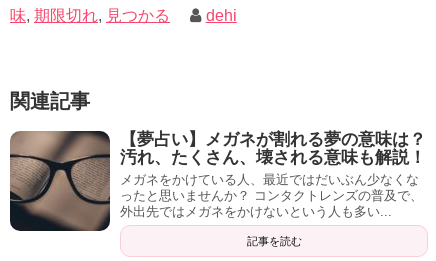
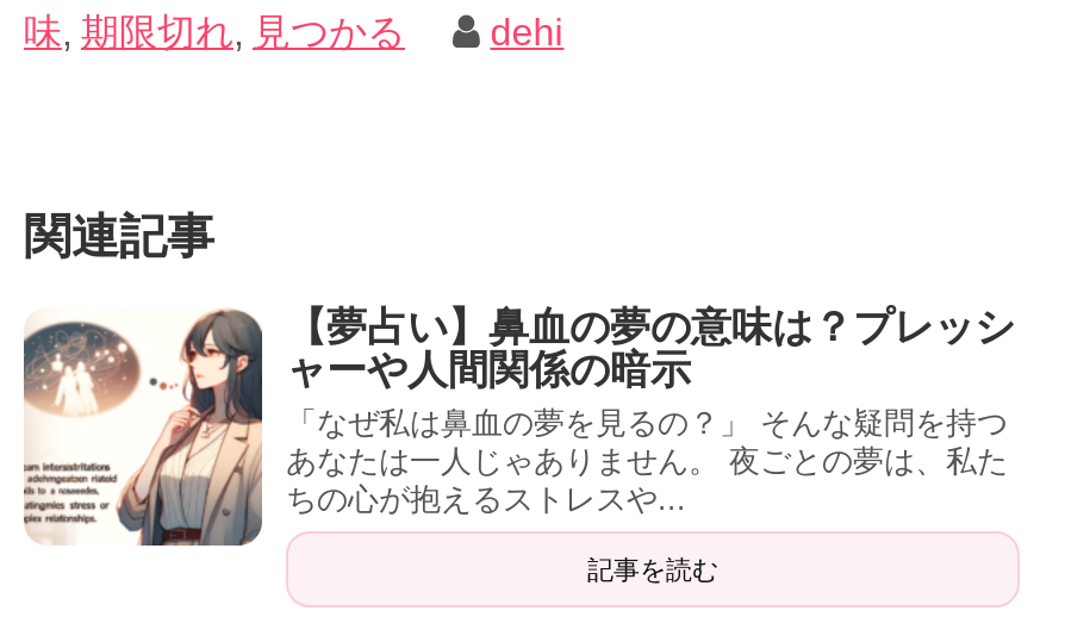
- [image]
- 【夢占い】メガネが割れる夢の意味は？
- 汚れ、たくさん、壊される意味も解説！
- メガネをかけている人、最近ではだいぶん少なくな
- ったと思いませんか？ コンタクトレンズの普及で、
- 外出先ではメガネをかけないという人も多い...
+ [image]
+ 【夢占い】鼻血の夢の意味は？プレッシ
+ ャーや人間関係の暗示
+ 「なぜ私は鼻血の夢を見るの？」 そんな疑問を持つ
+ あなたは一人じゃありません。 夜ごとの夢は、私た
+ ちの心が抱えるストレスや...
